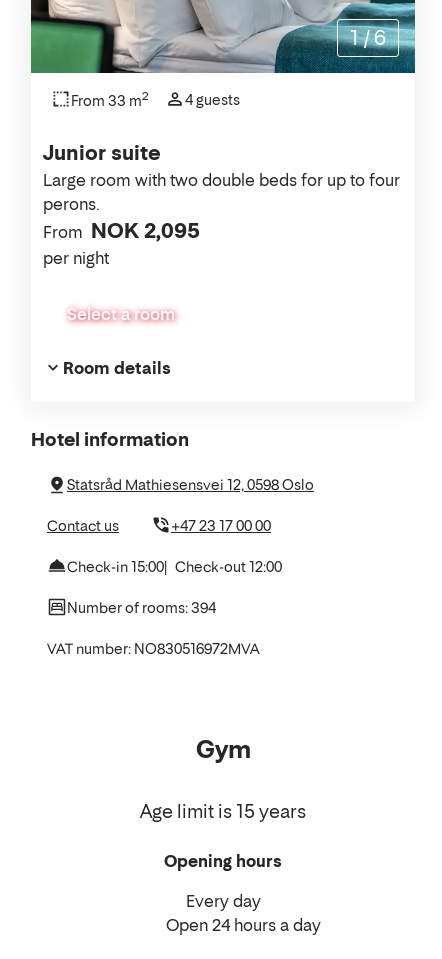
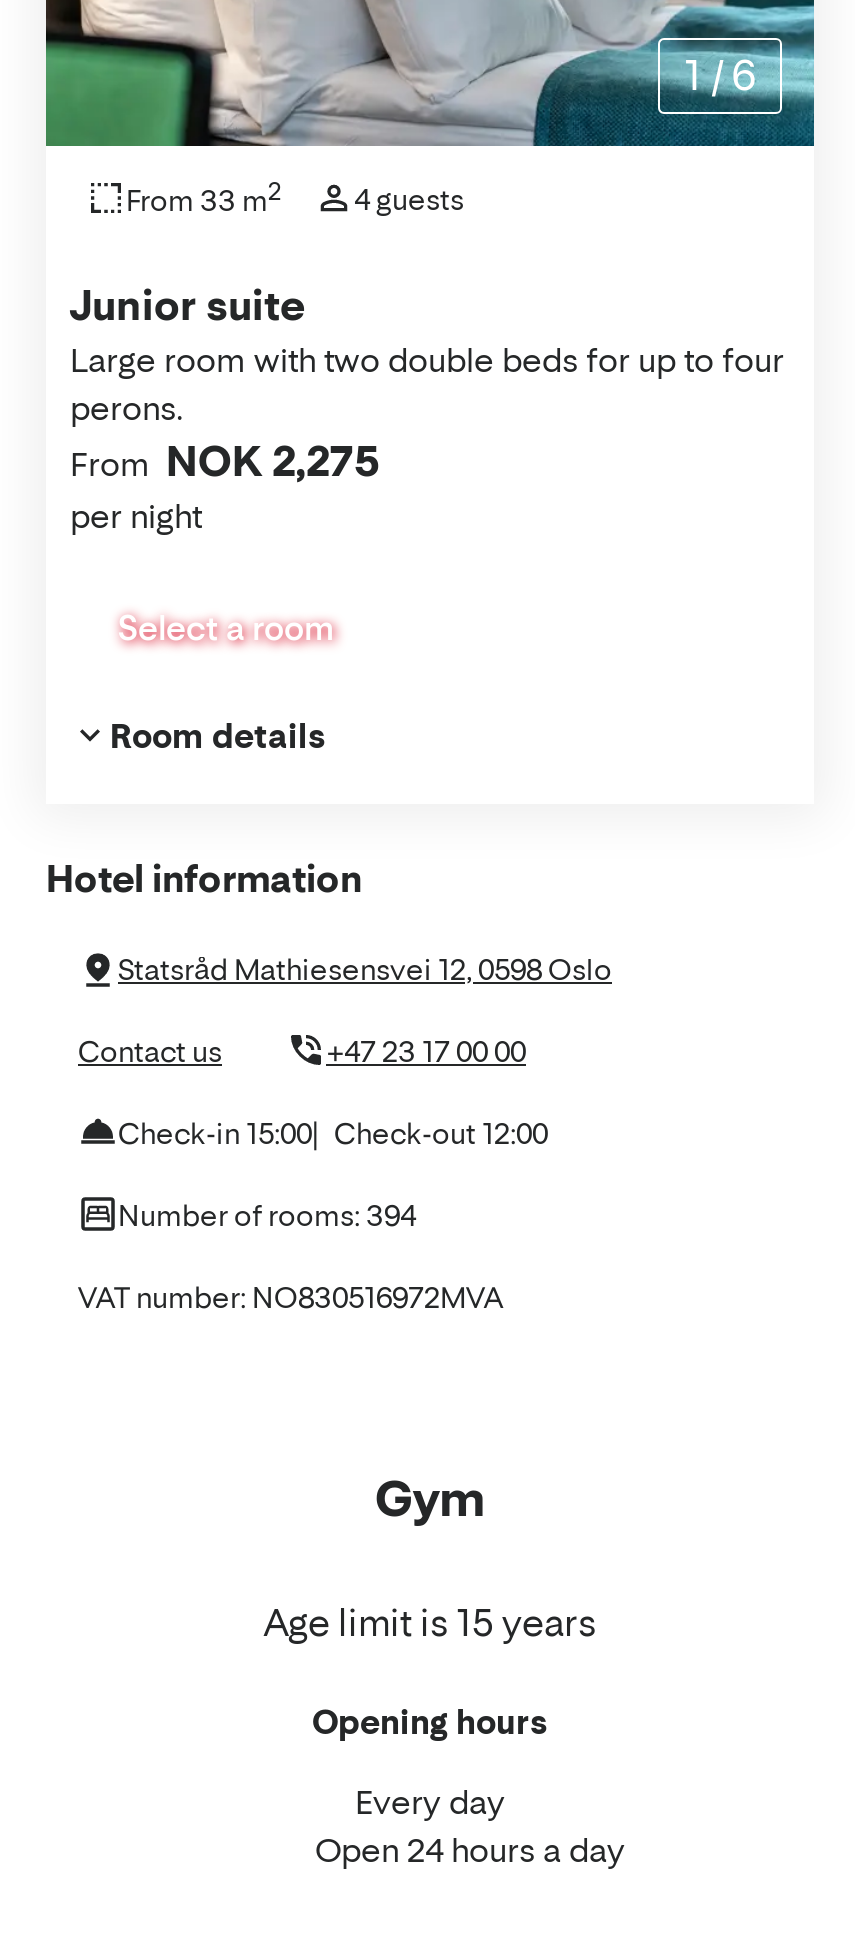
- From NOK 2,095
+ From NOK 2,275
